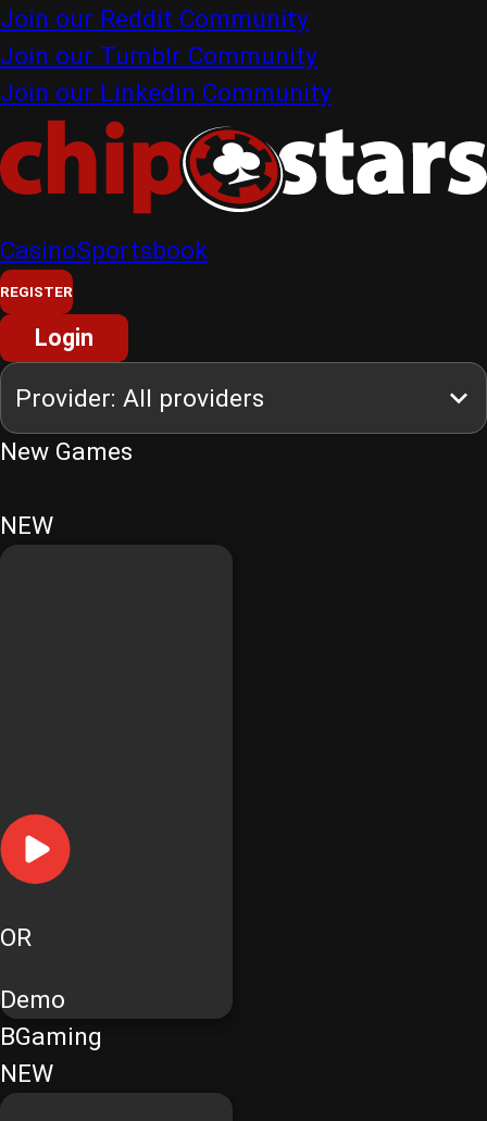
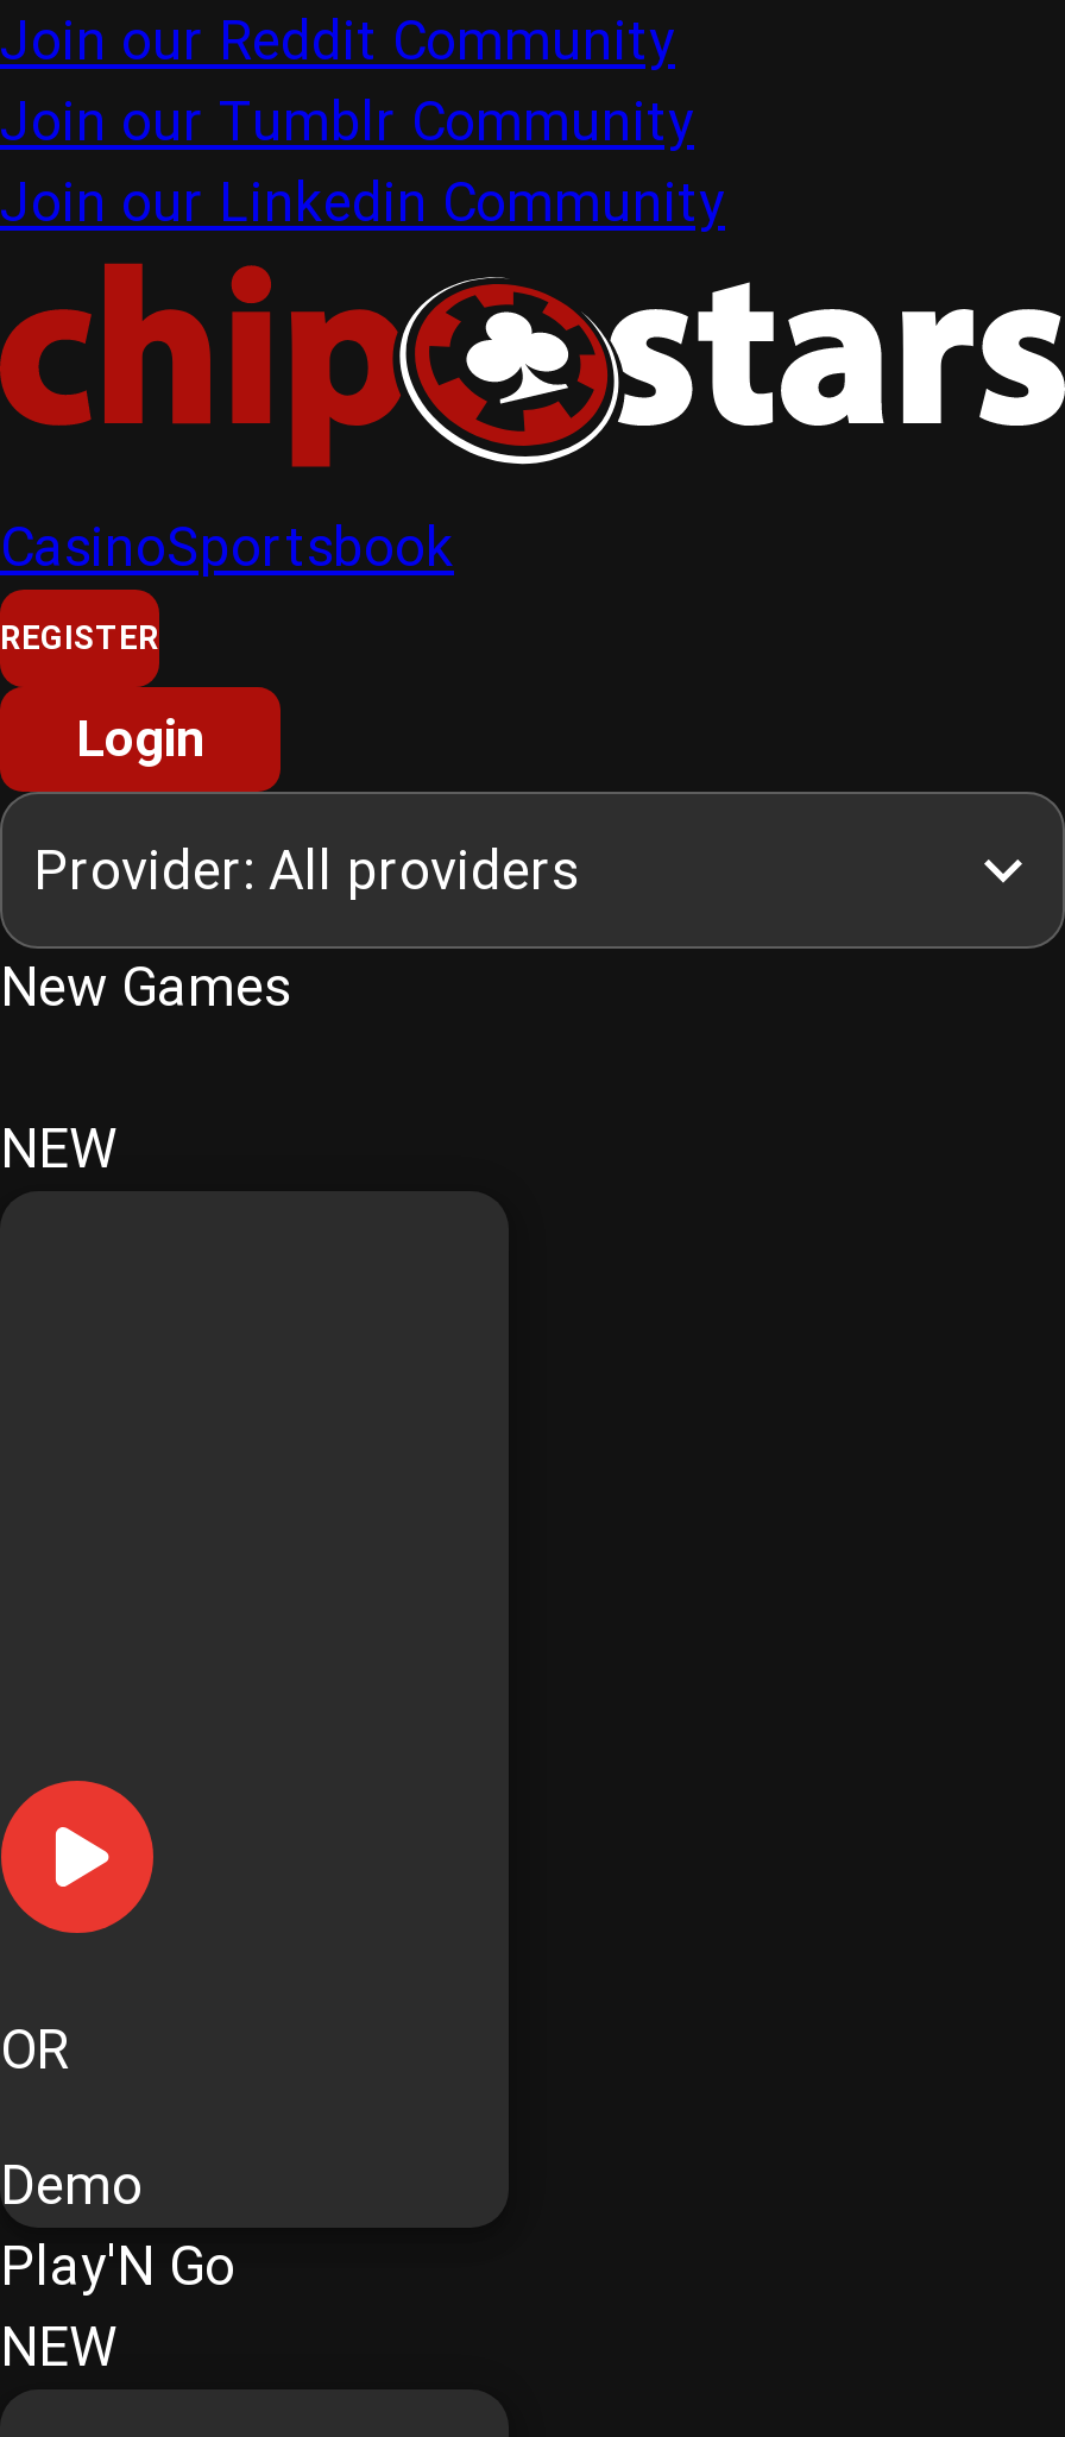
- BGaming
+ Play'N Go
